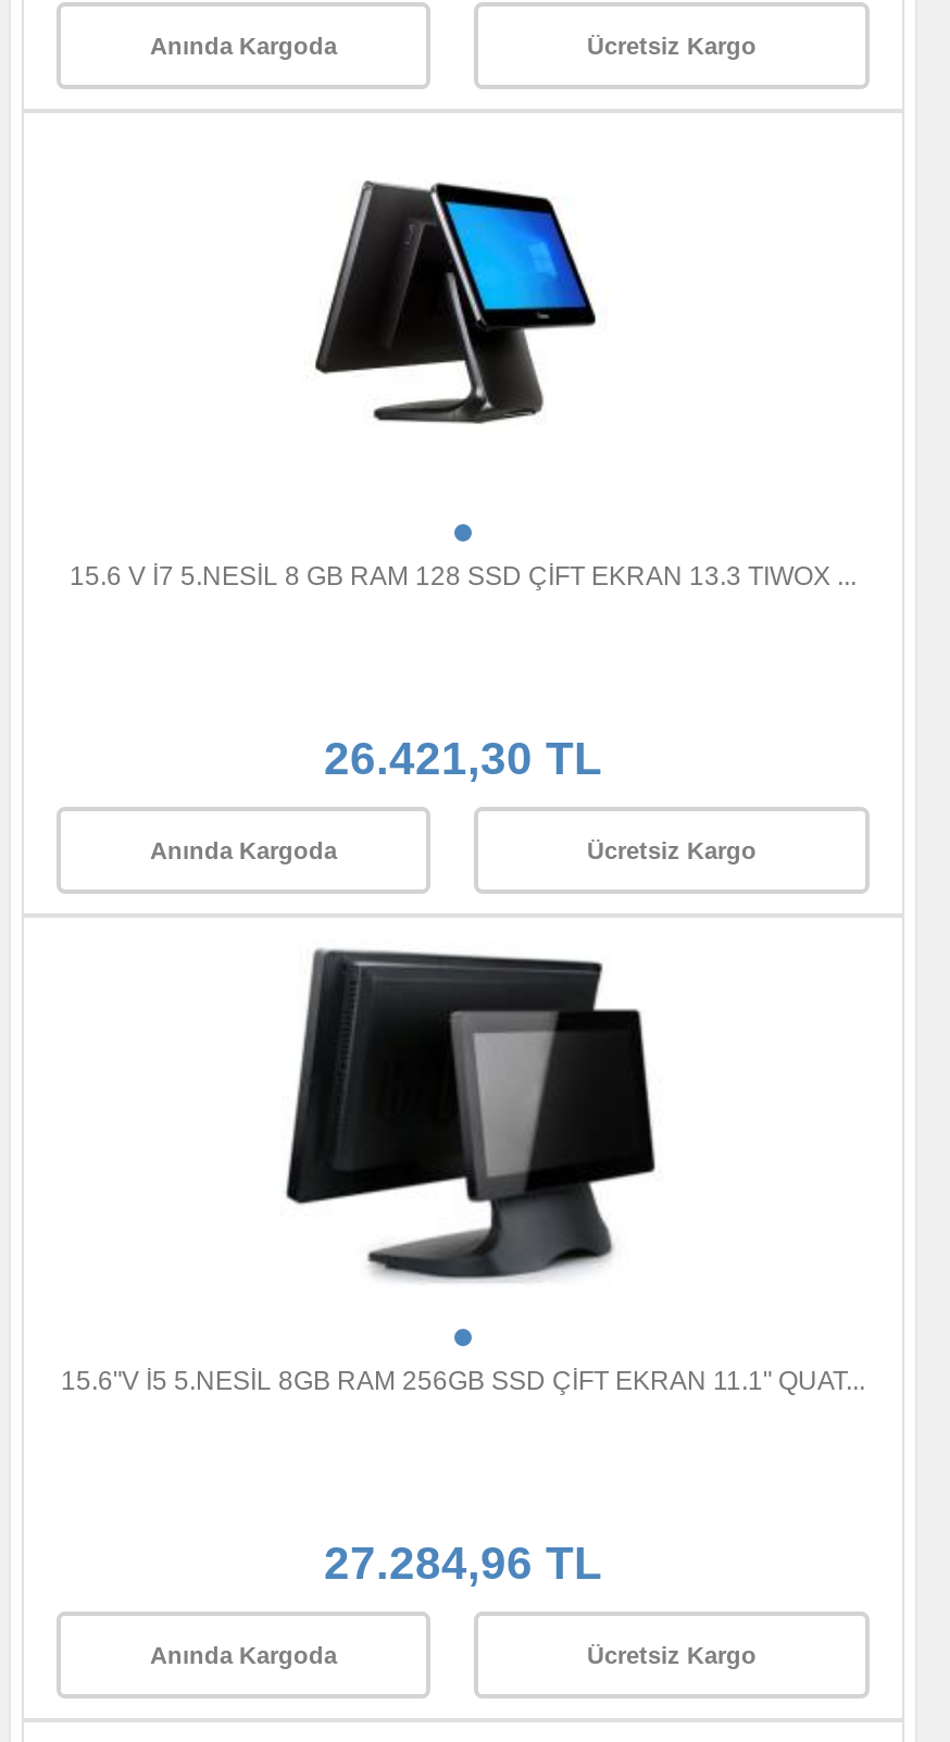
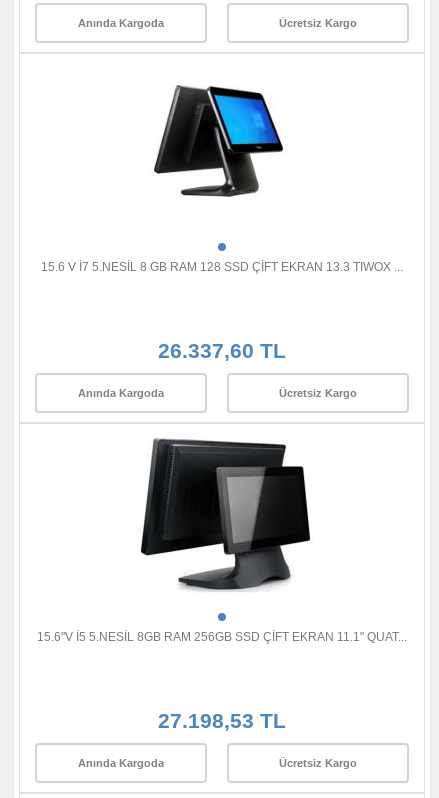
- 26.421,30 TL
+ 26.337,60 TL

- 27.284,96 TL
+ 27.198,53 TL
